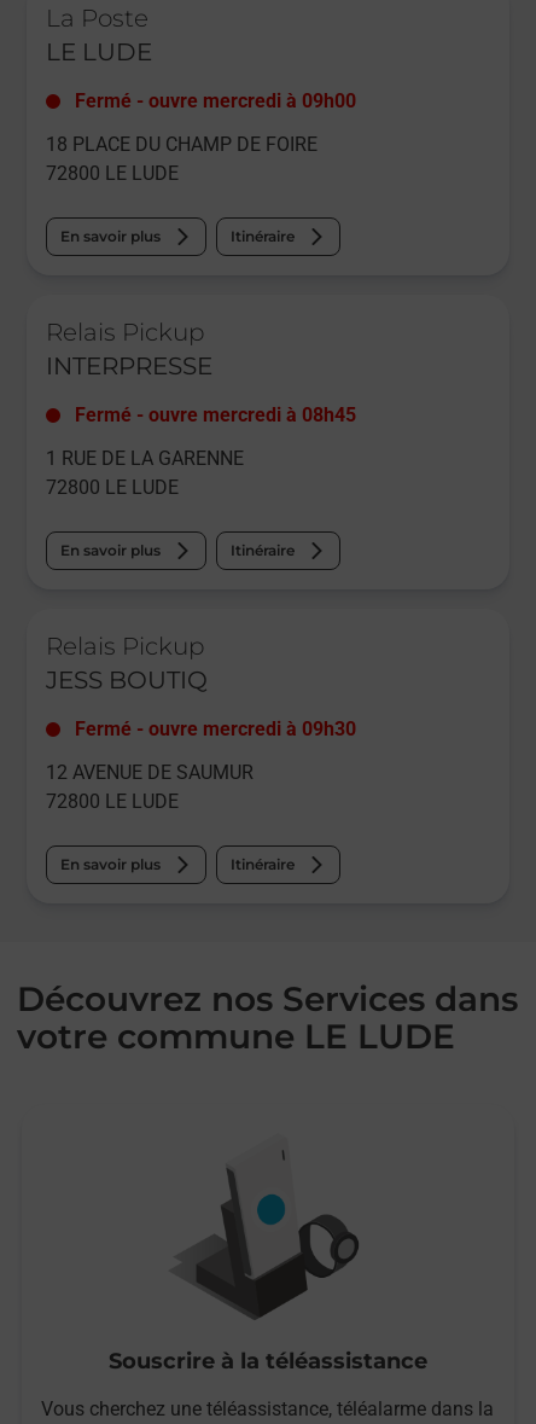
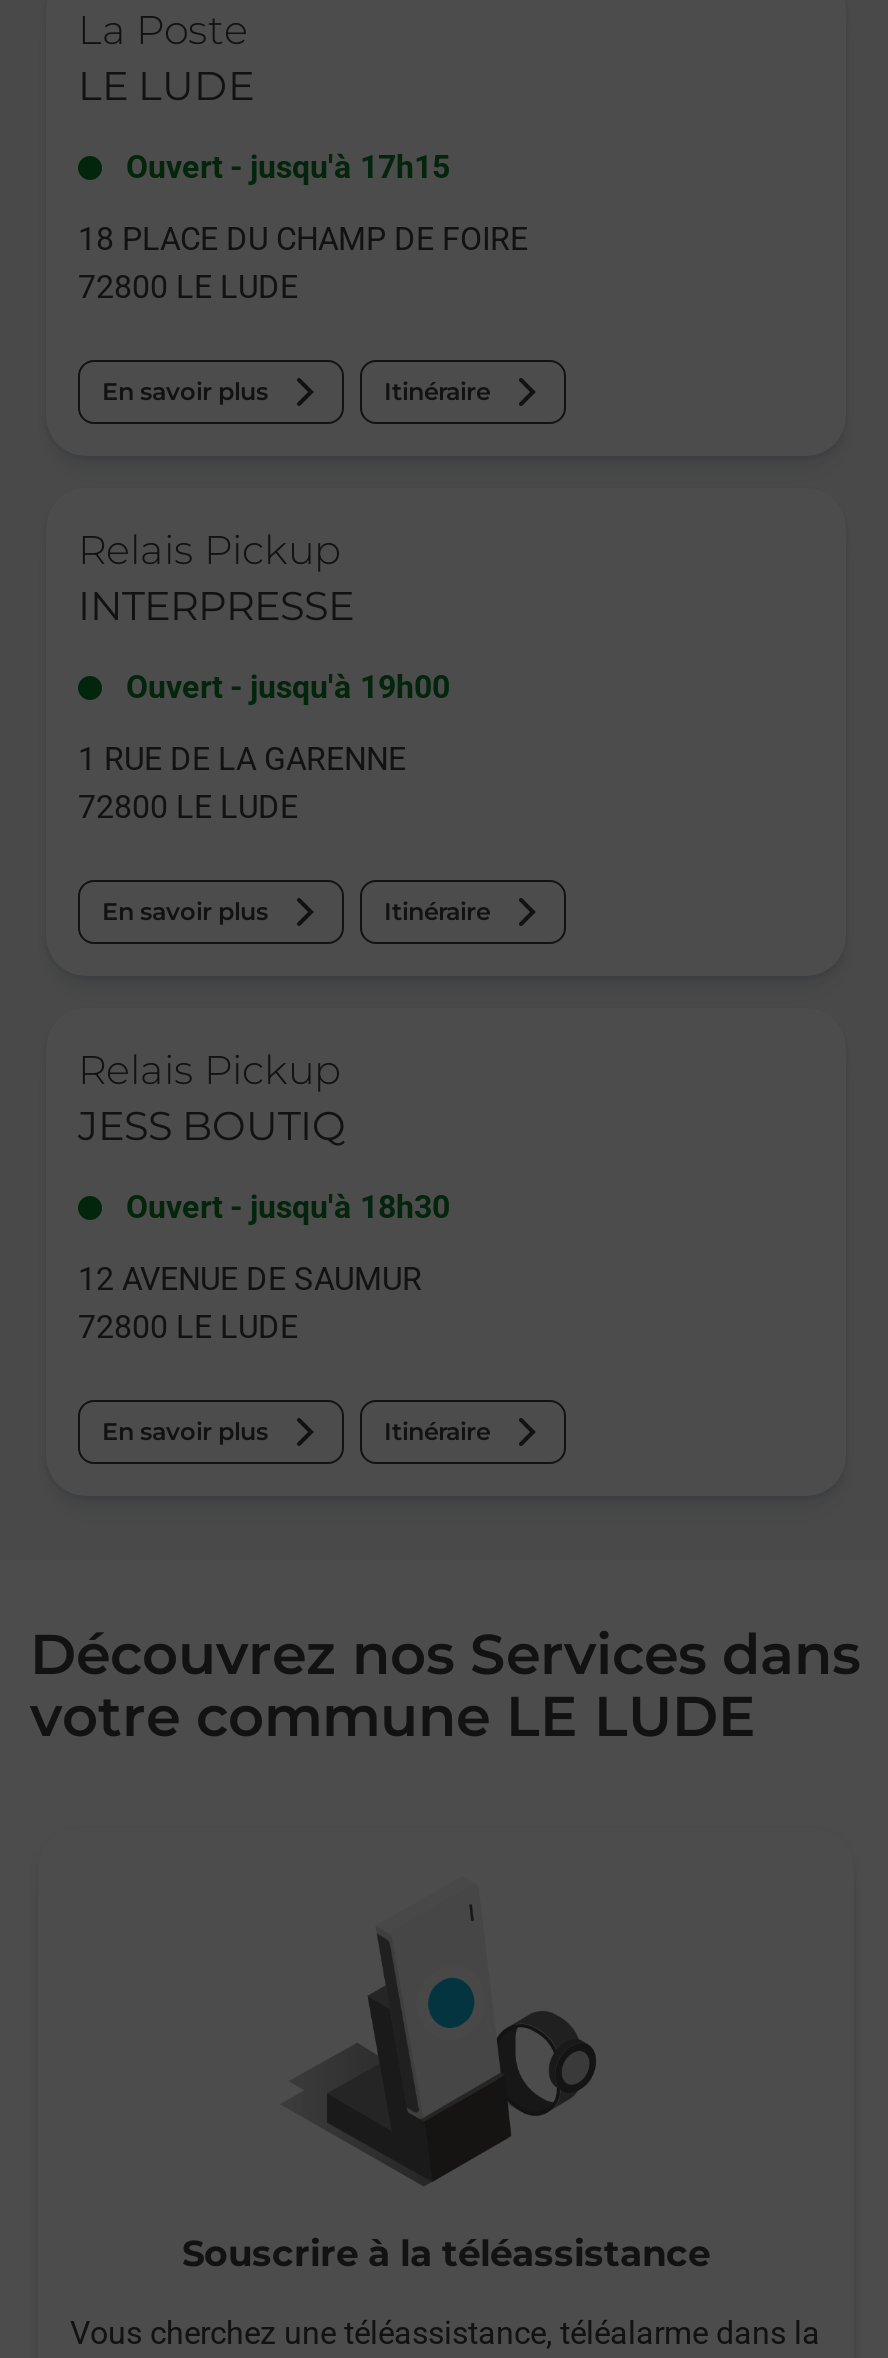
- Fermé - ouvre mercredi à 09h00
+ Ouvert - jusqu'à 17h15

- Fermé - ouvre mercredi à 08h45
+ Ouvert - jusqu'à 19h00

- Fermé - ouvre mercredi à 09h30
+ Ouvert - jusqu'à 18h30
